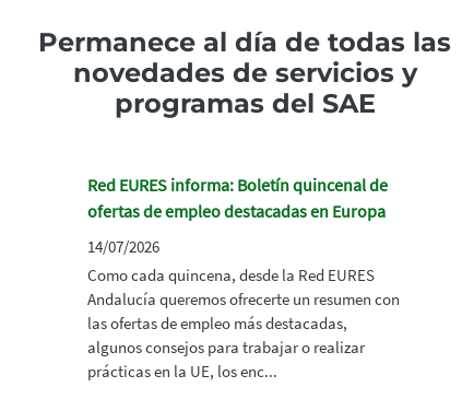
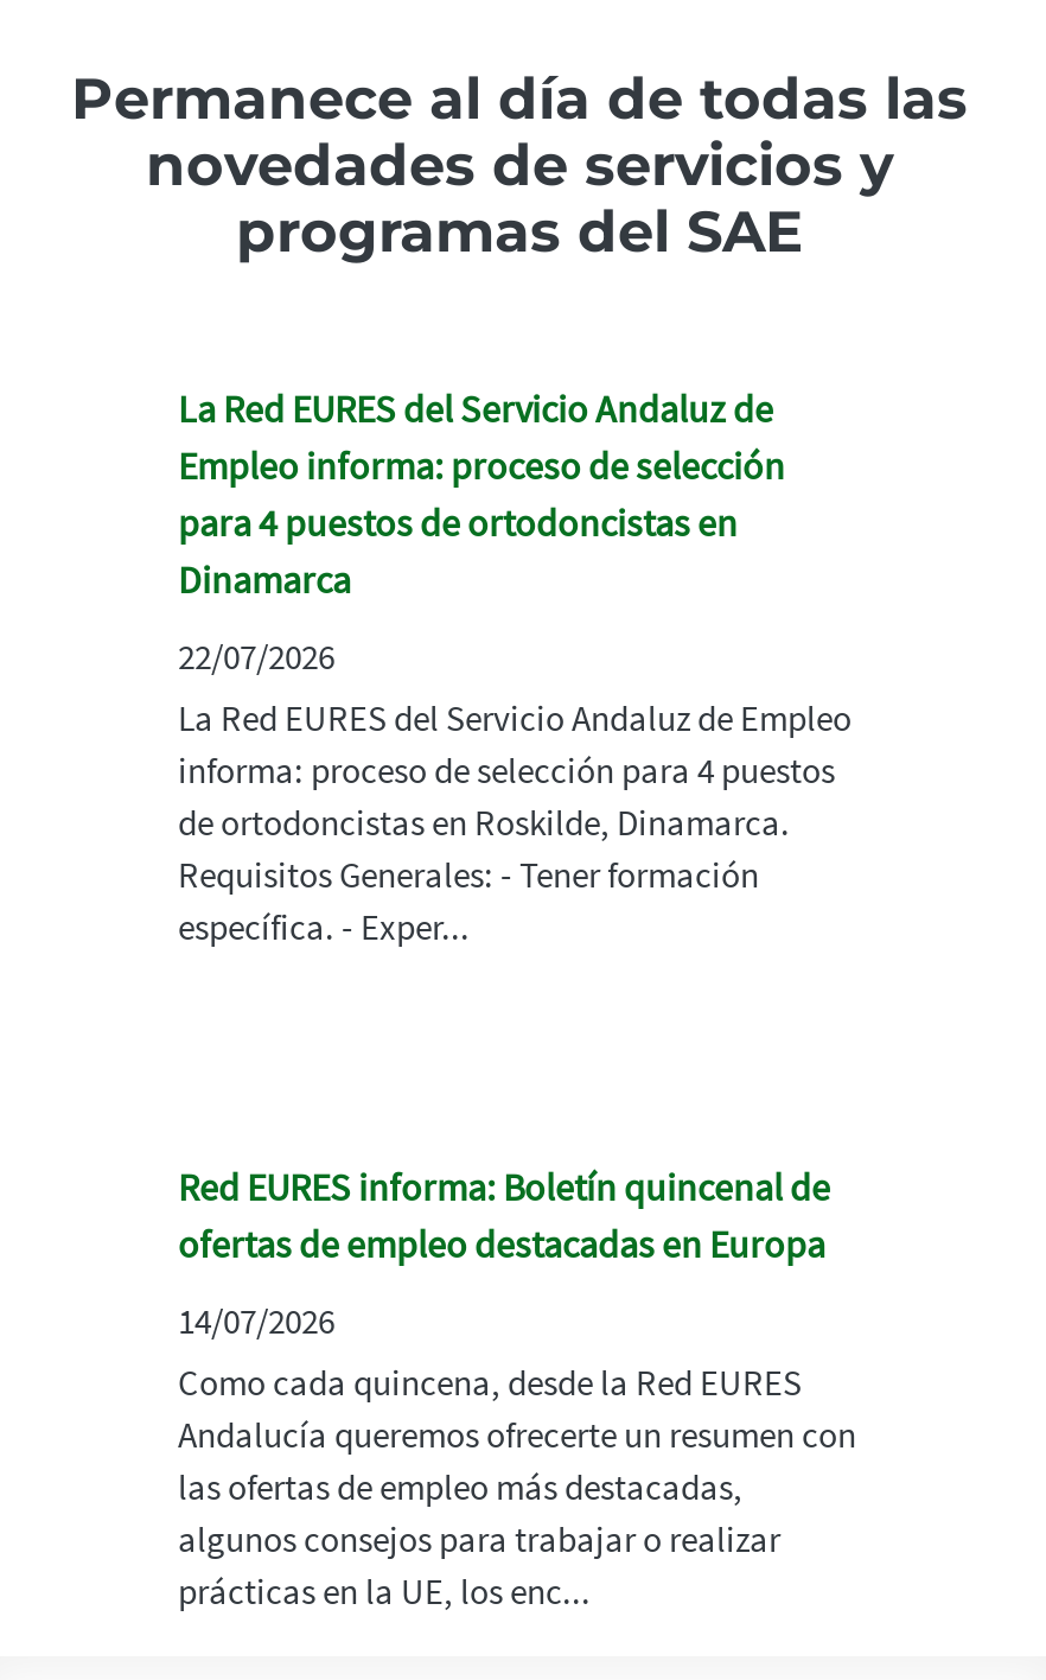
+ La Red EURES del Servicio Andaluz de
+ Empleo informa: proceso de selección
+ para 4 puestos de ortodoncistas en
+ Dinamarca
+ 22/07/2026
+ La Red EURES del Servicio Andaluz de Empleo
+ informa: proceso de selección para 4 puestos
+ de ortodoncistas en Roskilde, Dinamarca.
+ Requisitos Generales: - Tener formación
+ específica. - Exper...
